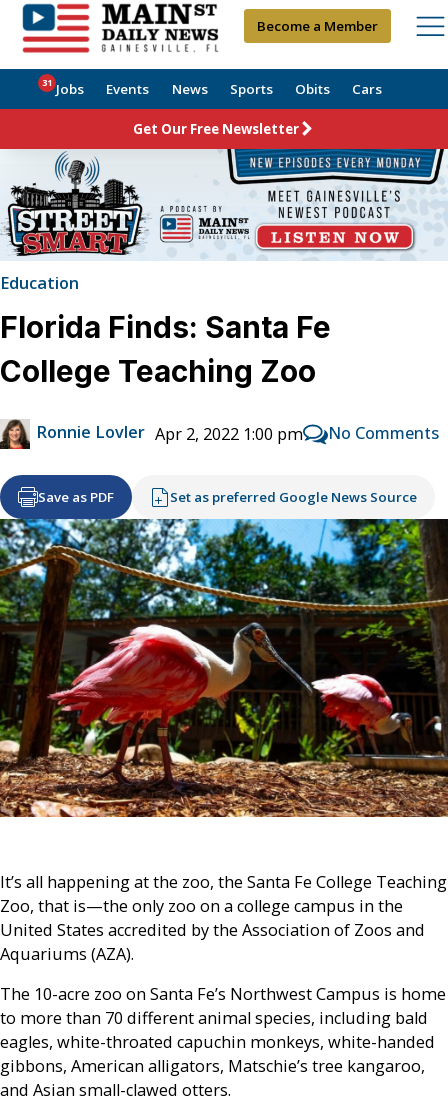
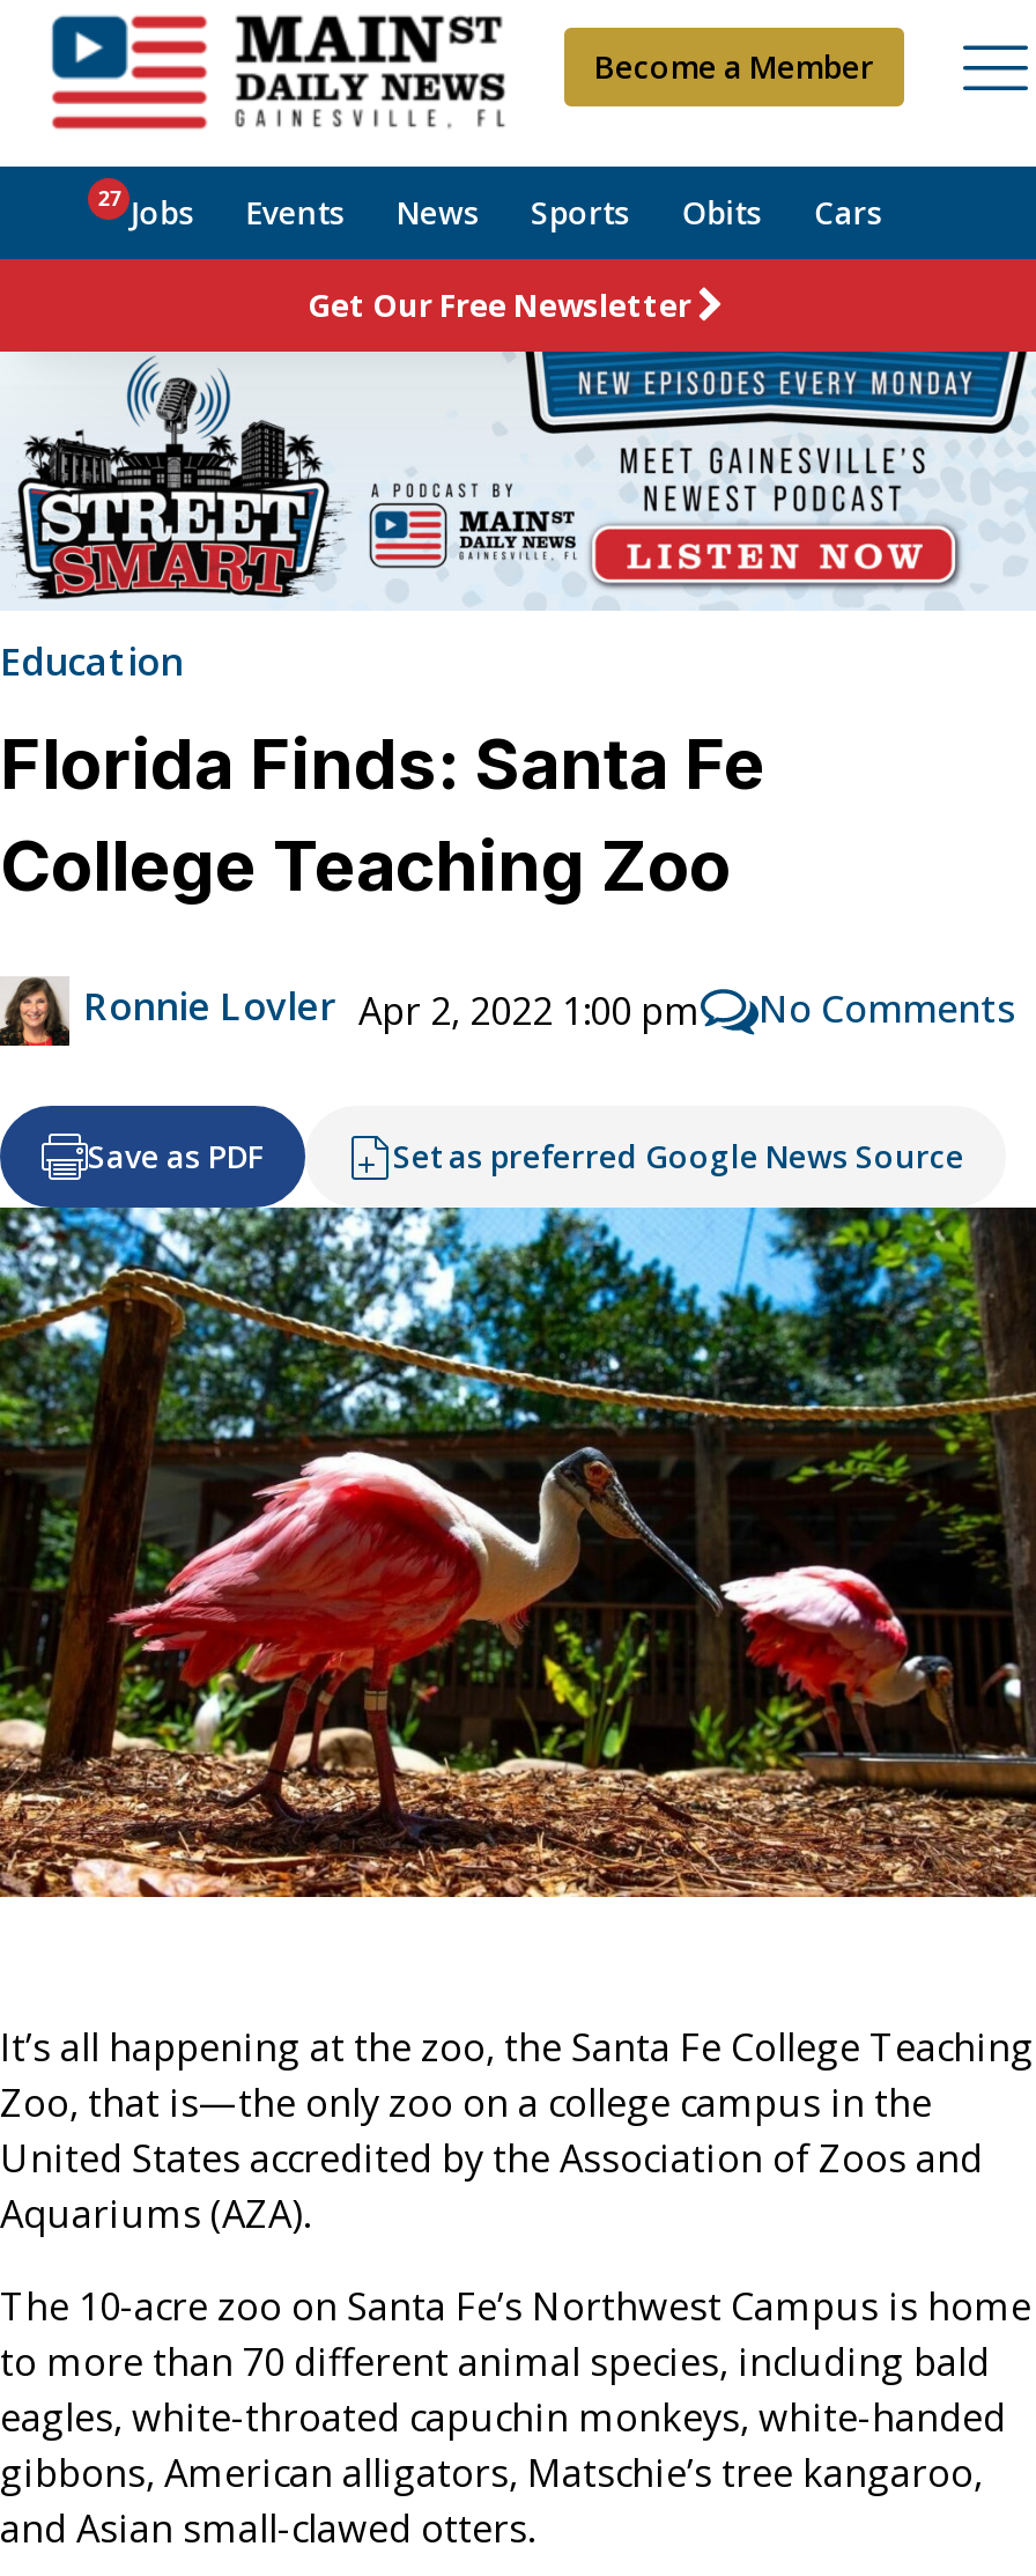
- 31 Jobs Events News Sports Obits Cars
+ 27 Jobs Events News Sports Obits Cars
